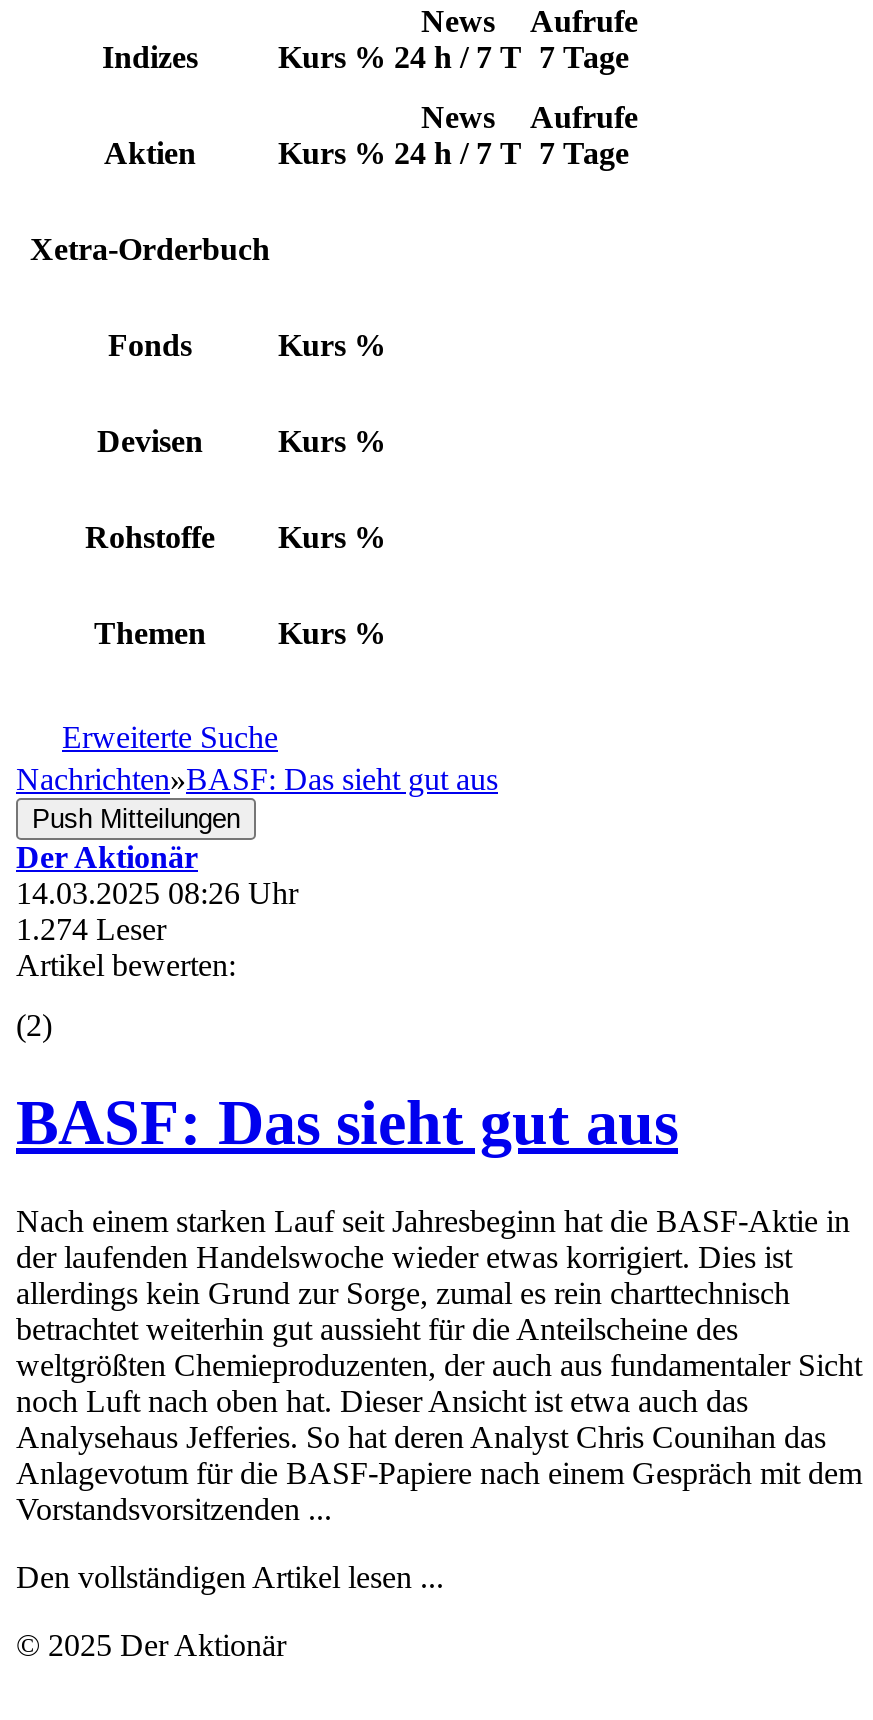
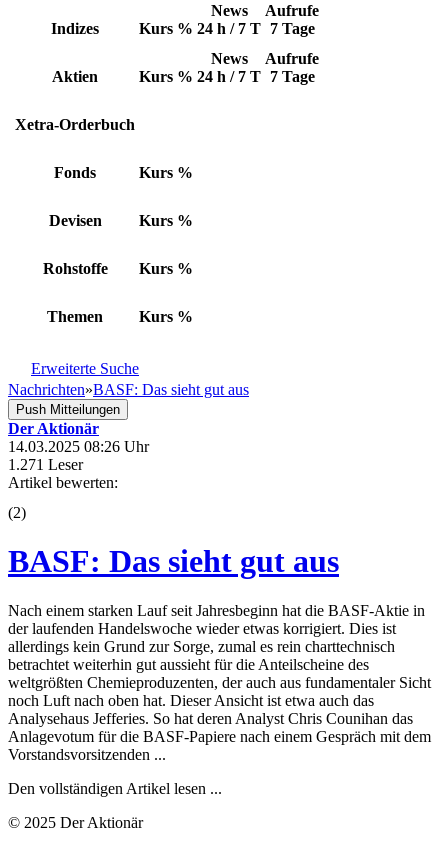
- 1.274 Leser
+ 1.271 Leser
